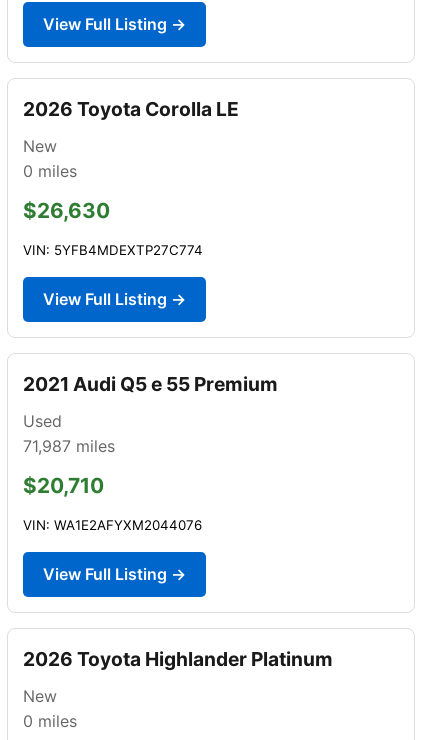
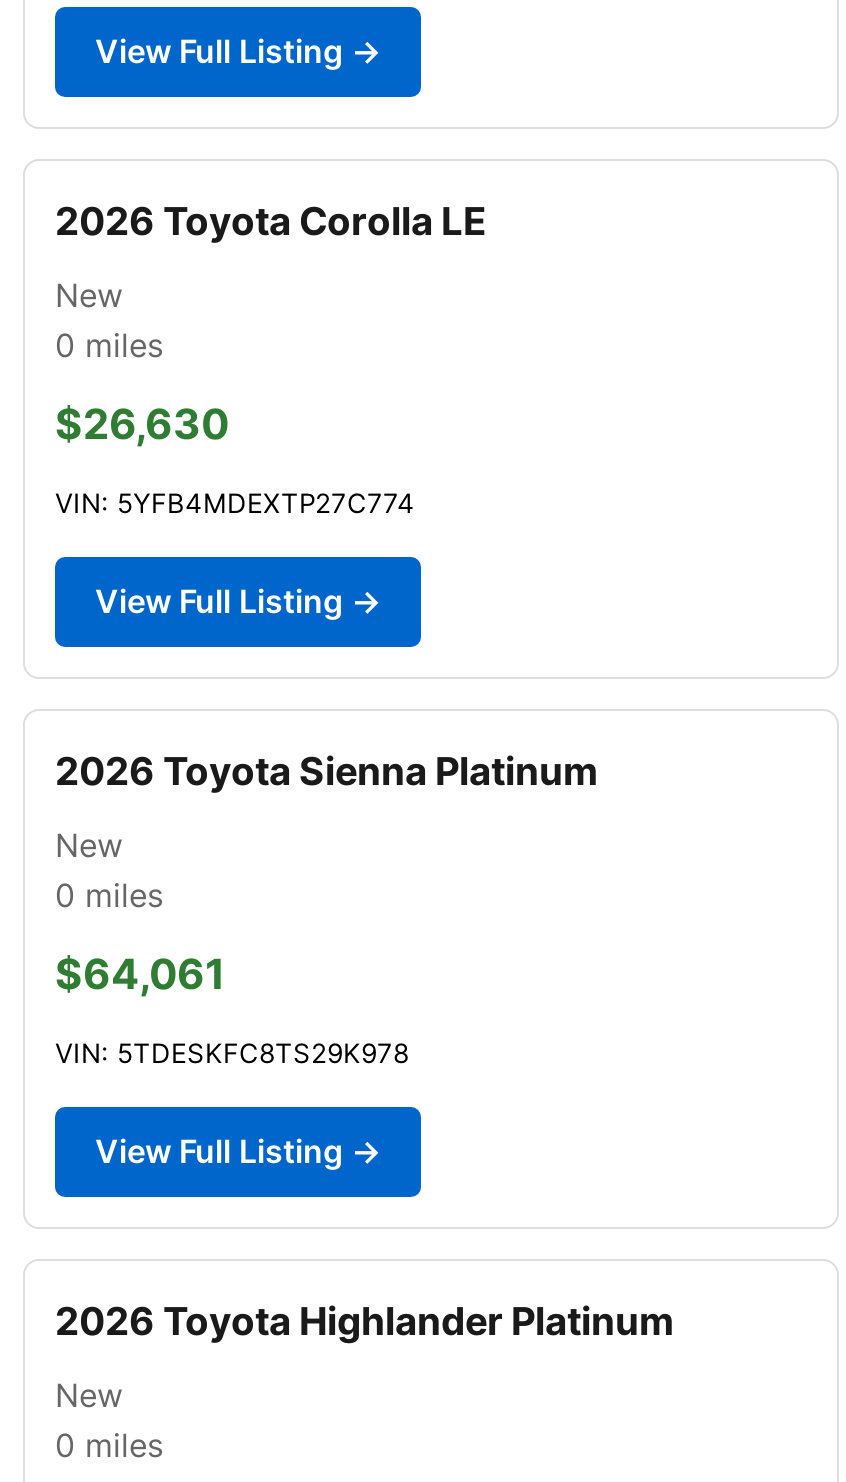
- 2021 Audi Q5 e 55 Premium
+ 2026 Toyota Sienna Platinum

- Used
- 71,987 miles
+ New
+ 0 miles

- $20,710
+ $64,061

- VIN: WA1E2AFYXM2044076
+ VIN: 5TDESKFC8TS29K978
